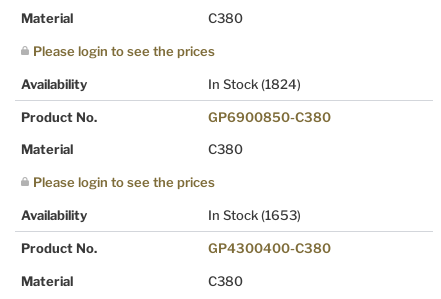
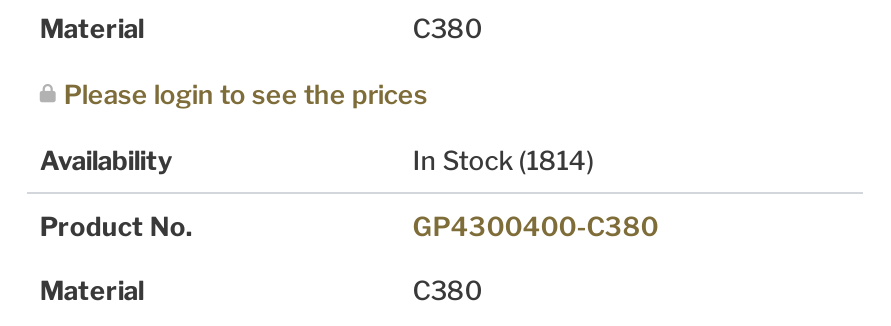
- In Stock (1824)
- Product No.
- GP6900850-C380
- Material
- C380
- Please login to see the prices
- Availability
- In Stock (1653)
+ In Stock (1814)
